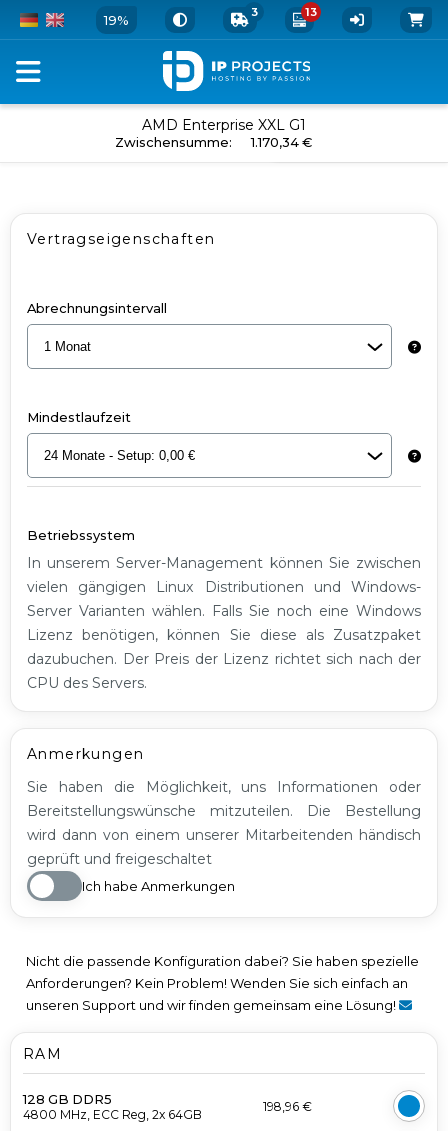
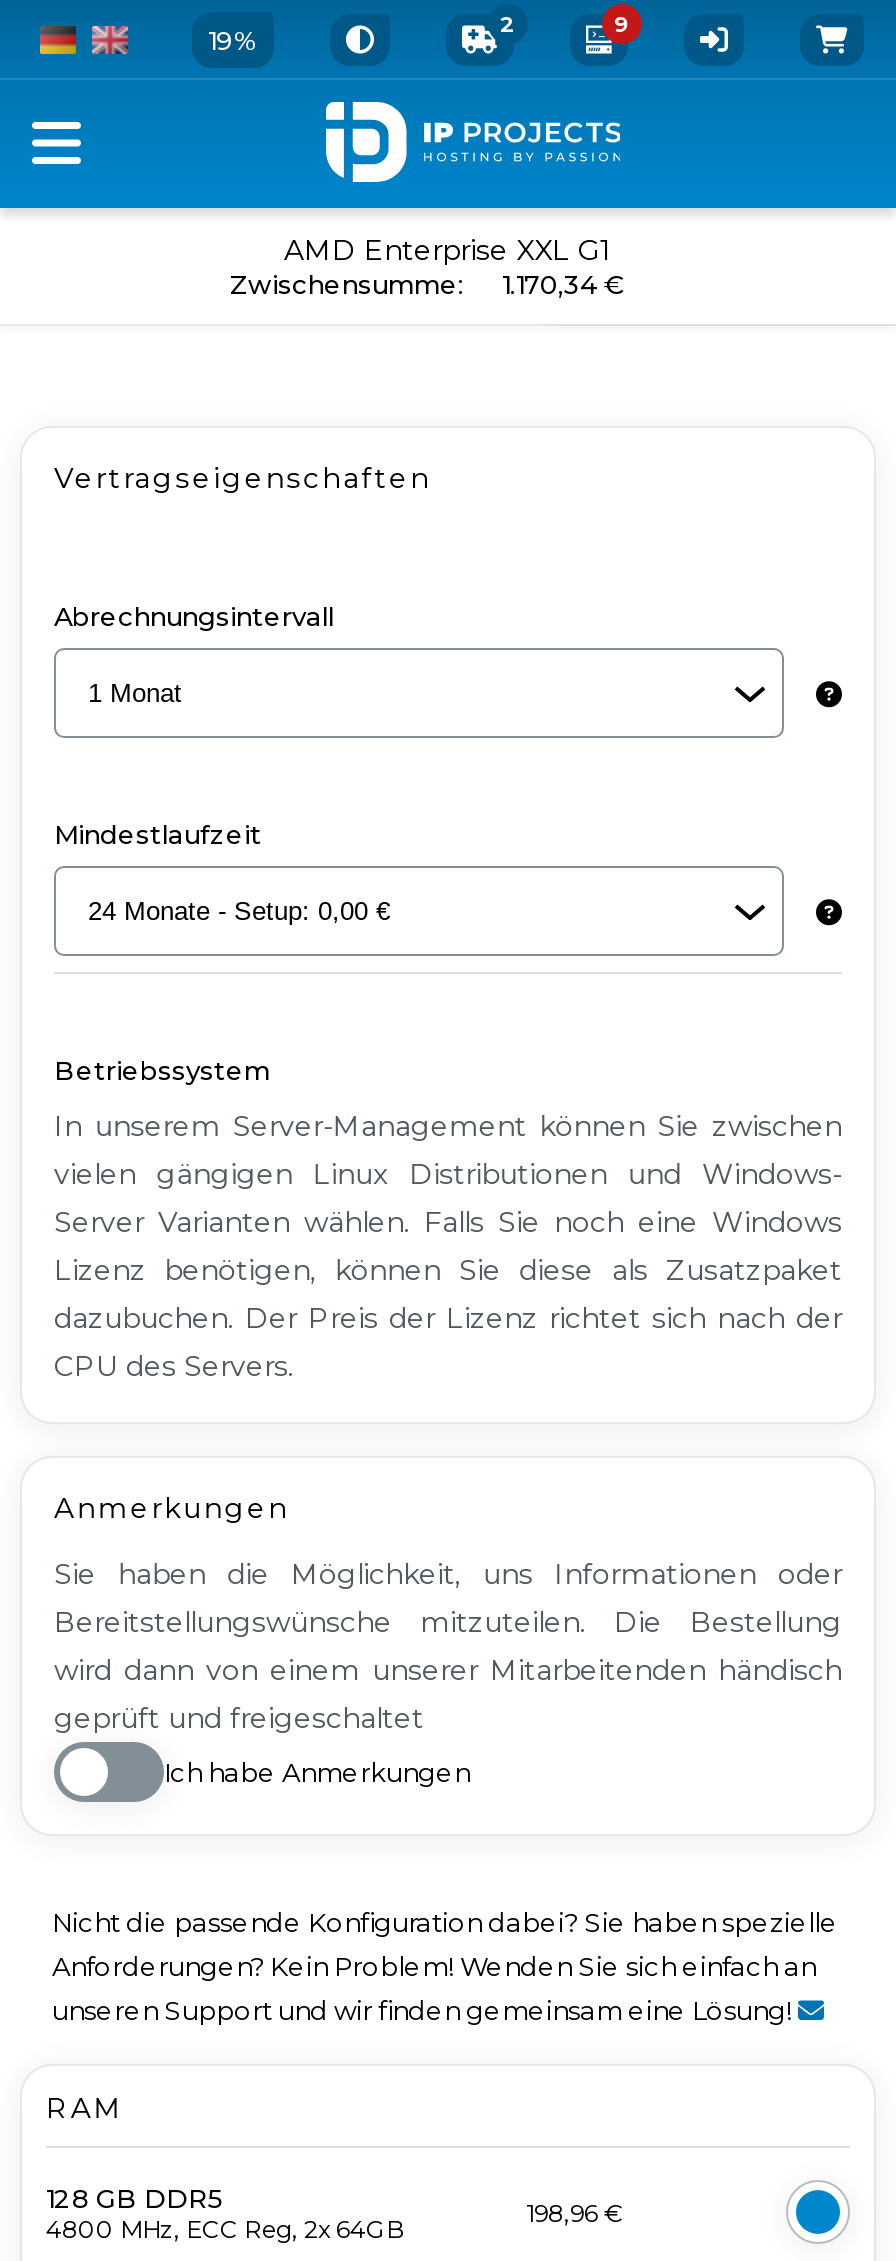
- 3
+ 2

- 13
+ 9
